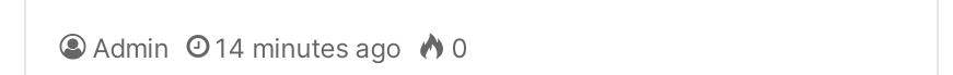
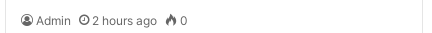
- Admin 14 minutes ago 0
+ Admin 2 hours ago 0
